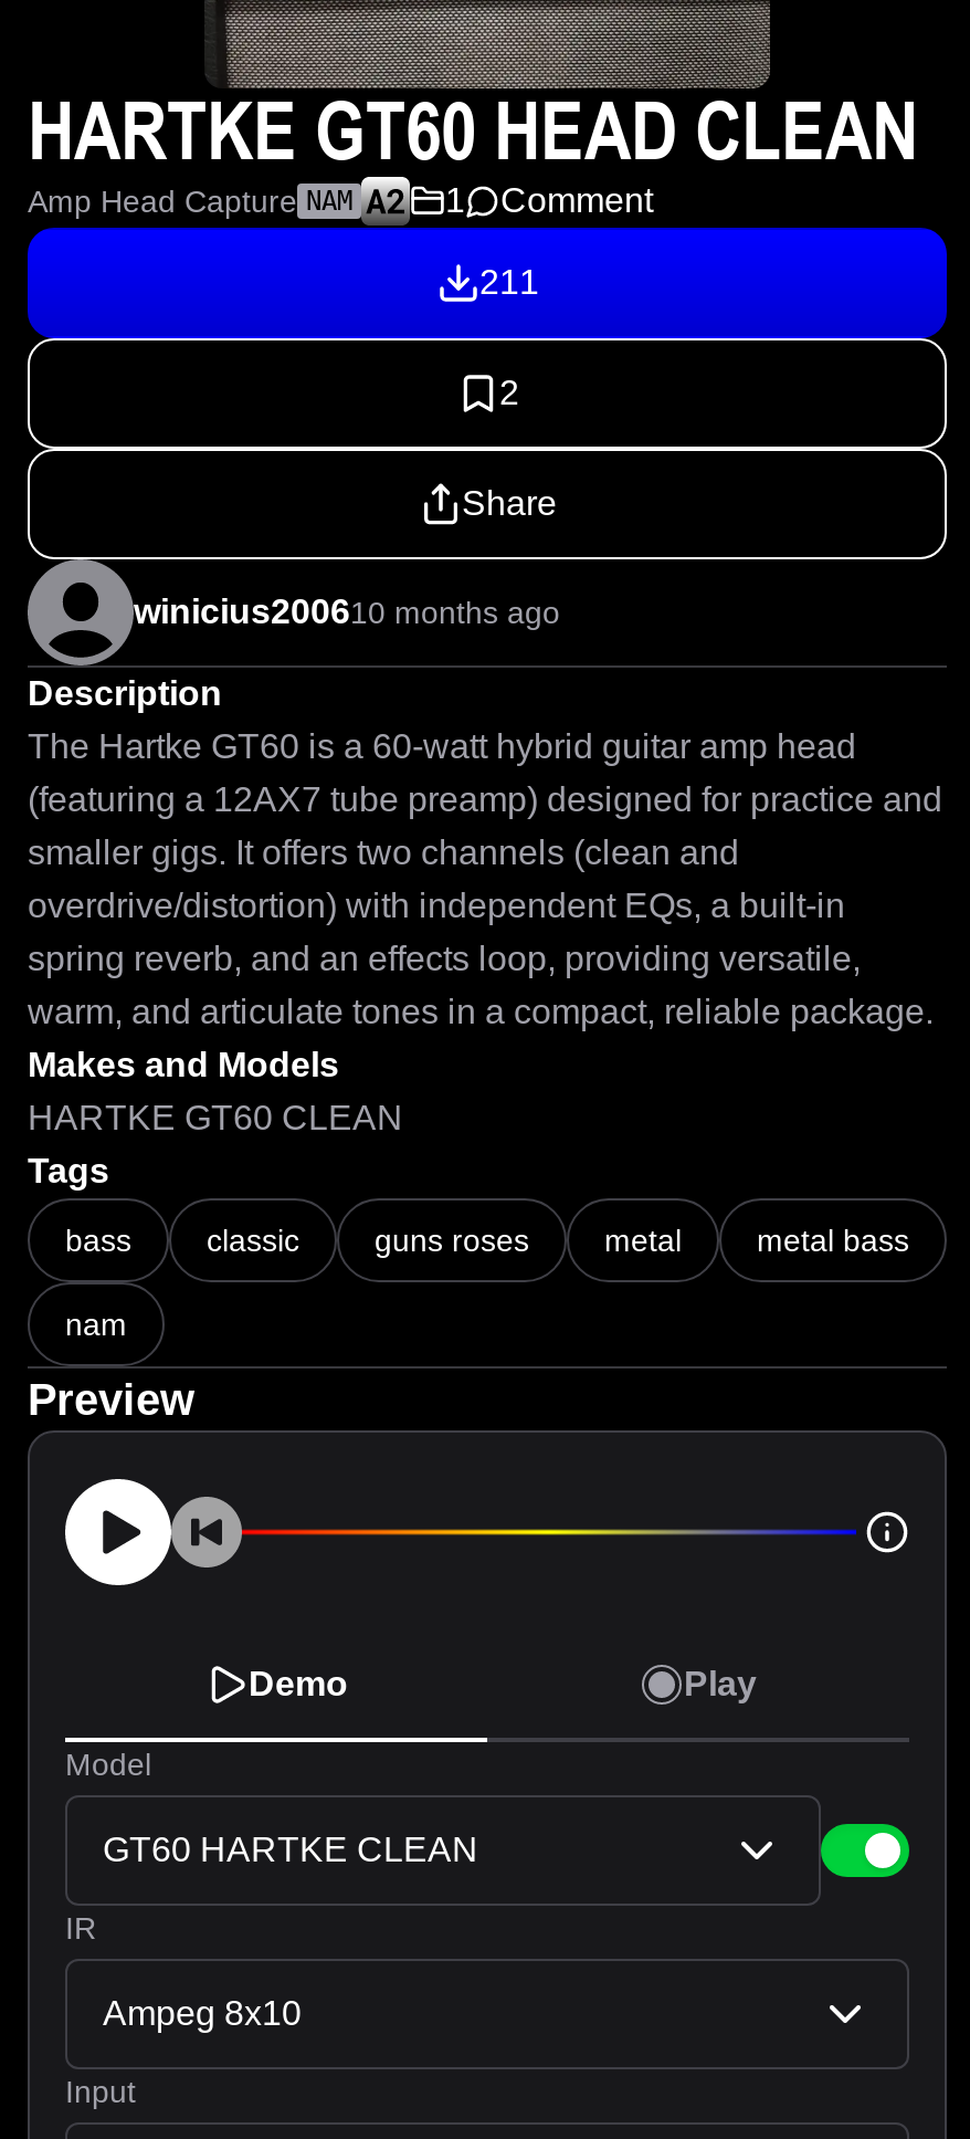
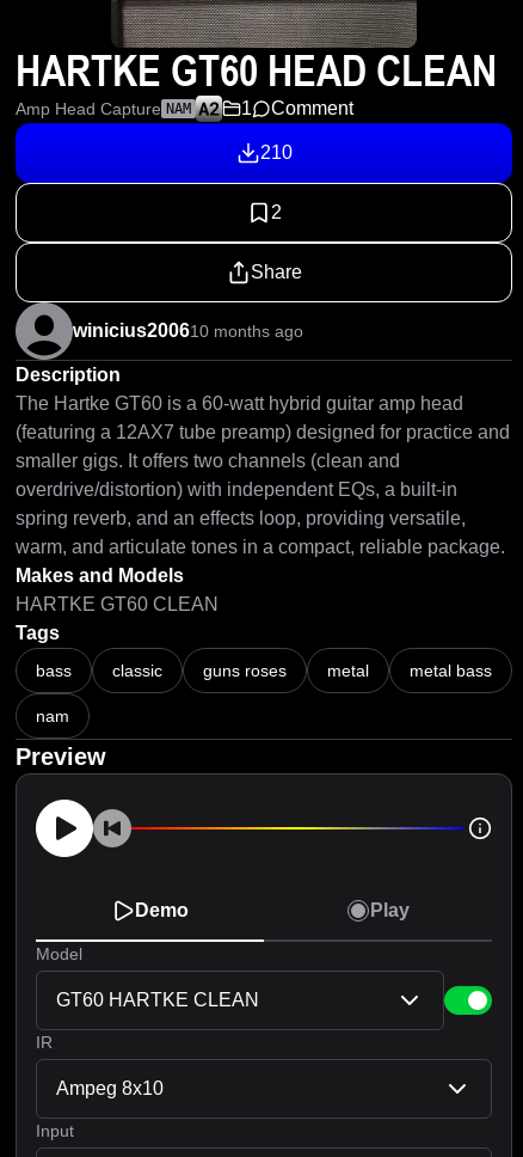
- 211
+ 210
